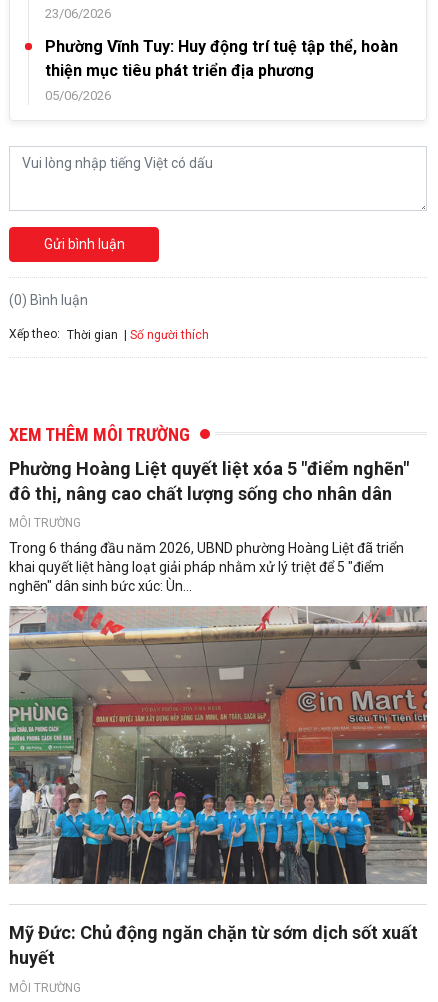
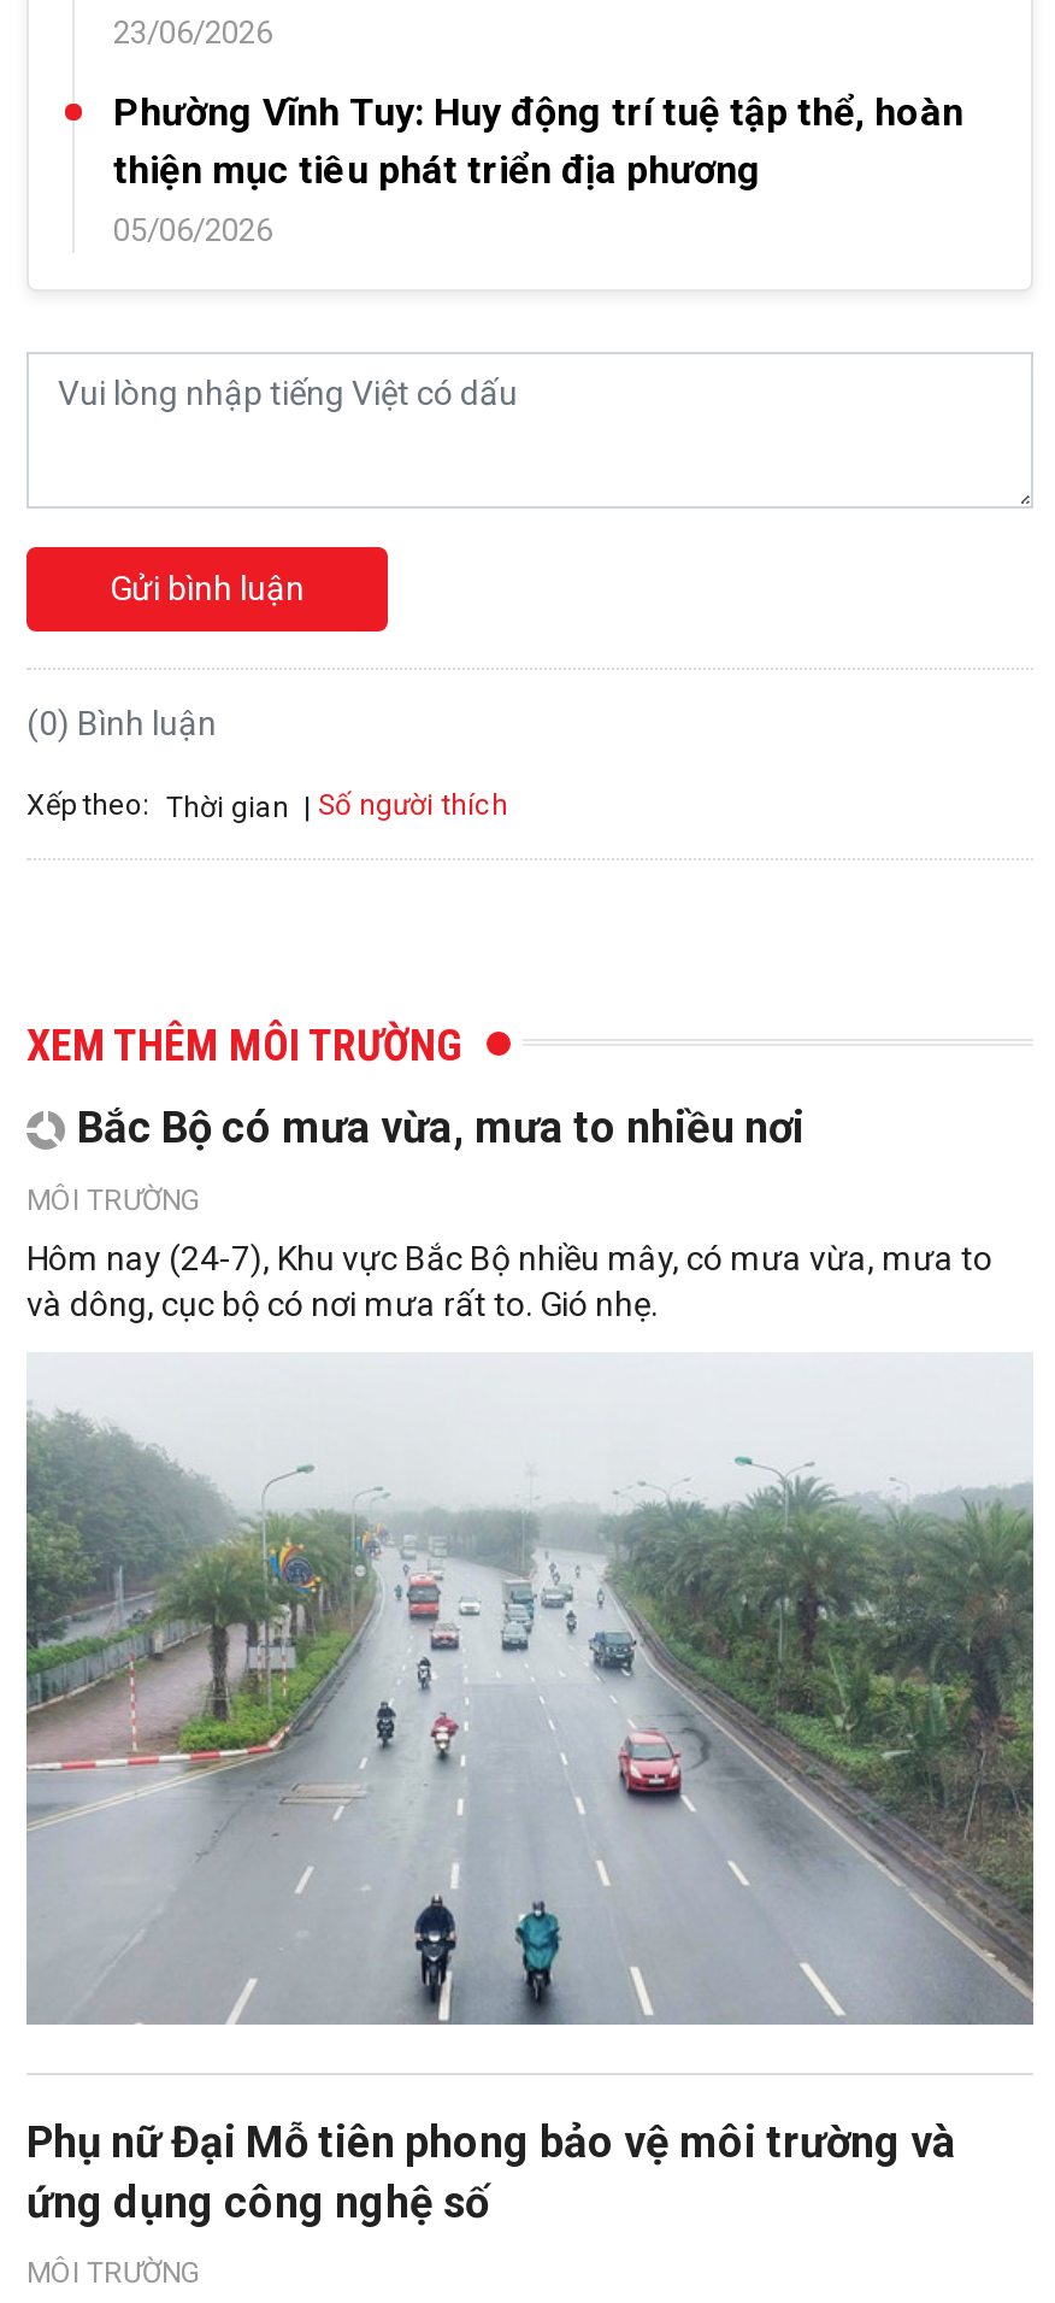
- Phường Hoàng Liệt quyết liệt xóa 5 "điểm nghẽn"
- đô thị, nâng cao chất lượng sống cho nhân dân
+ Bắc Bộ có mưa vừa, mưa to nhiều nơi

- Trong 6 tháng đầu năm 2026, UBND phường Hoàng Liệt đã triển
- khai quyết liệt hàng loạt giải pháp nhằm xử lý triệt để 5 "điểm
- nghẽn" dân sinh bức xúc: Ùn...
+ Hôm nay (24-7), Khu vực Bắc Bộ nhiều mây, có mưa vừa, mưa to
+ và dông, cục bộ có nơi mưa rất to. Gió nhẹ.

- [image]
- Mỹ Đức: Chủ động ngăn chặn từ sớm dịch sốt xuất
- huyết
+ [image]
+ Phụ nữ Đại Mỗ tiên phong bảo vệ môi trường và
+ ứng dụng công nghệ số
